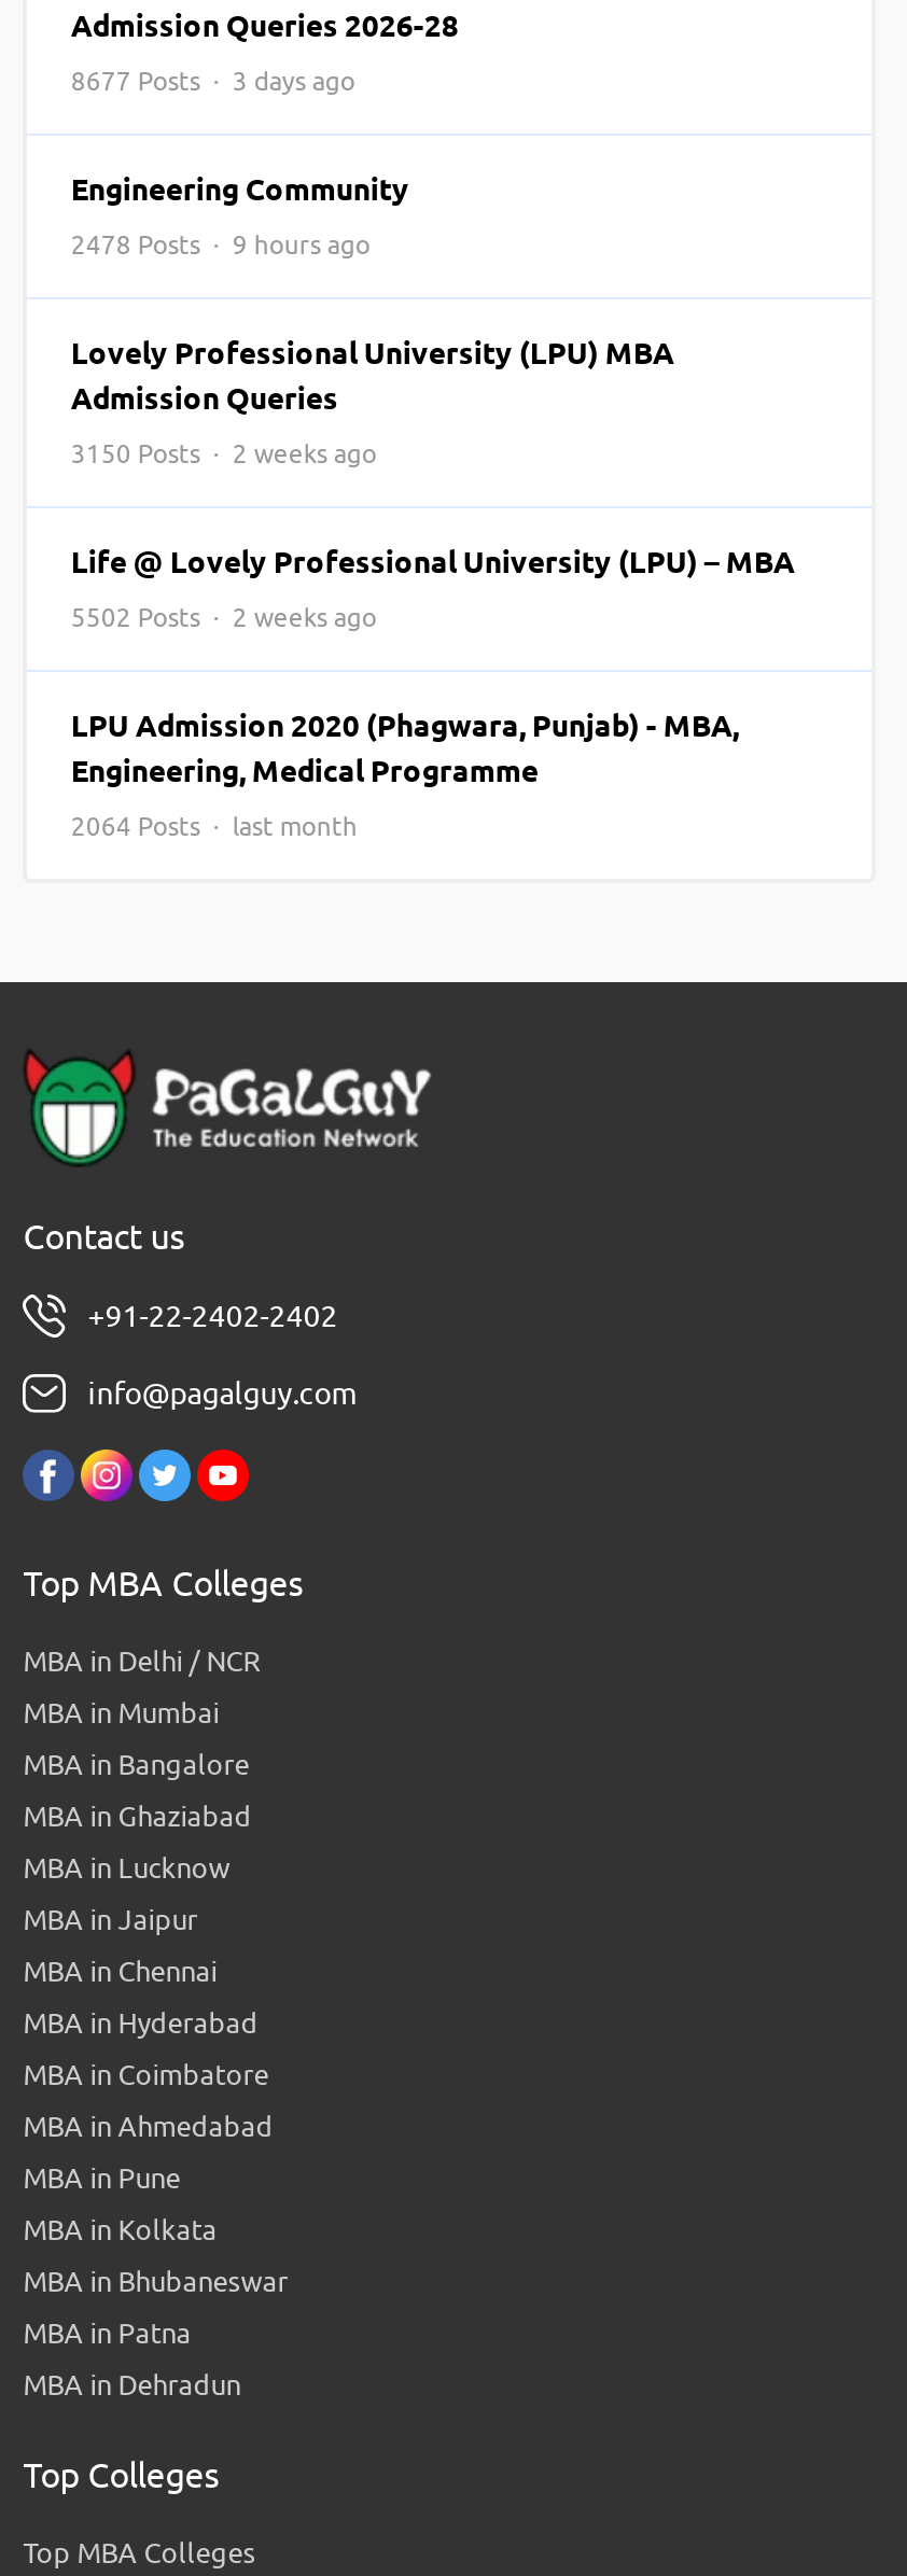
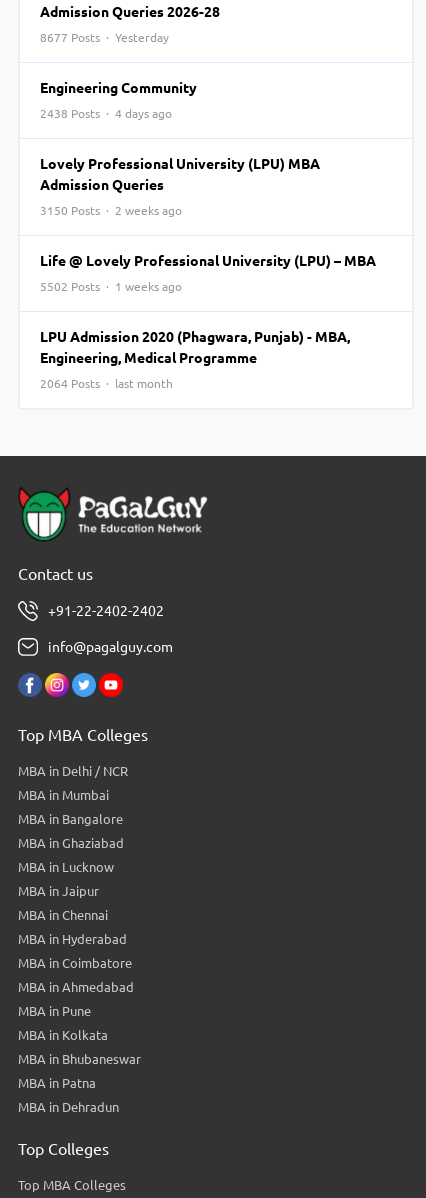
- 8677 Posts · 3 days ago
+ 8677 Posts · Yesterday

- 2478 Posts · 9 hours ago
+ 2438 Posts · 4 days ago

- 5502 Posts · 2 weeks ago
+ 5502 Posts · 1 weeks ago
